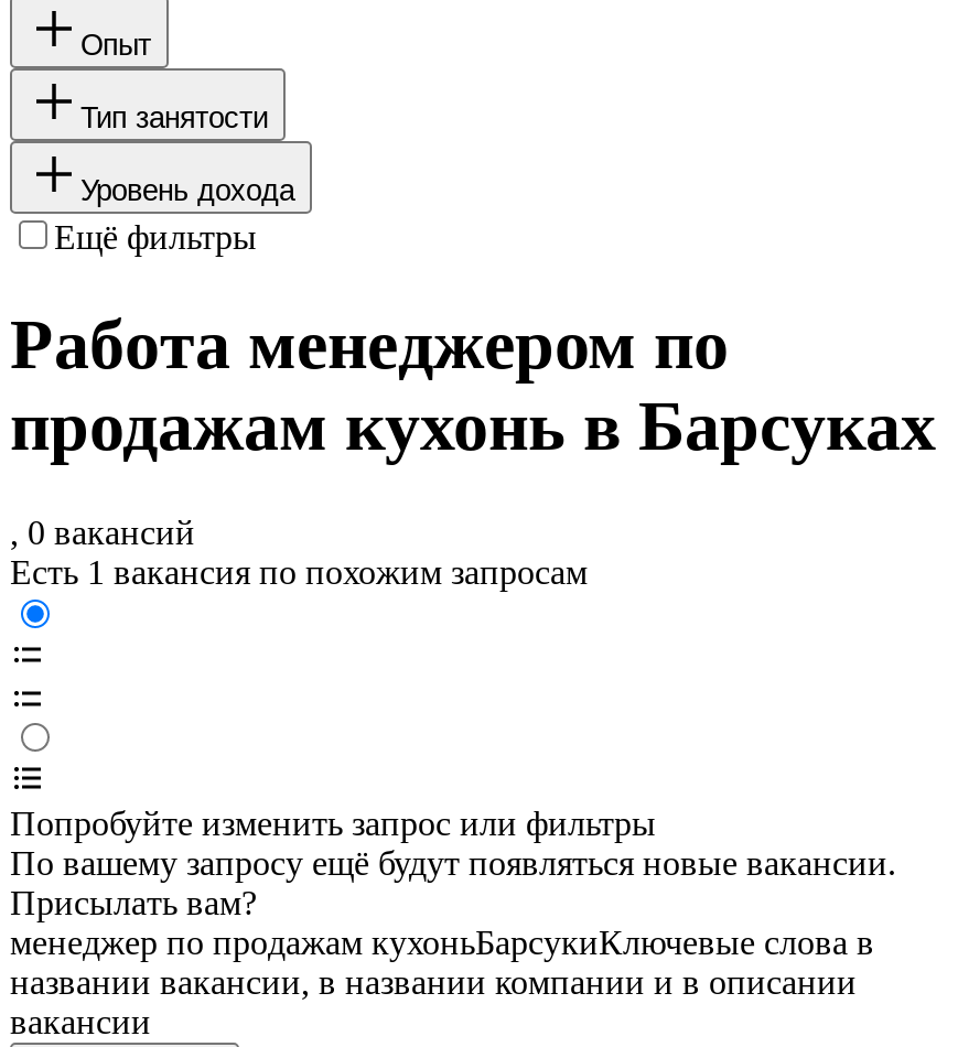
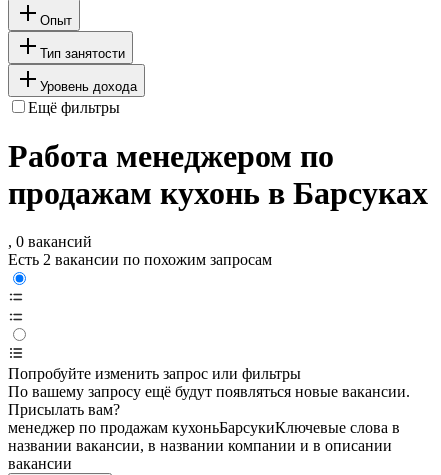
- Есть 1 вакансия по похожим запросам
+ Есть 2 вакансии по похожим запросам
